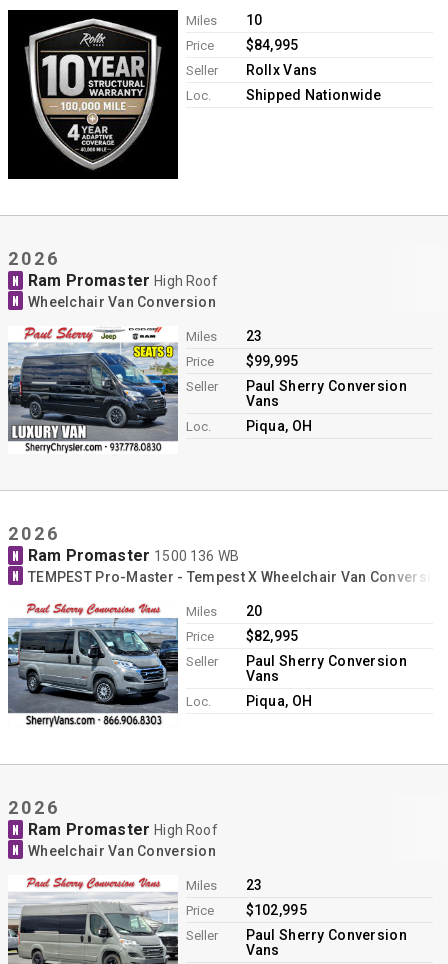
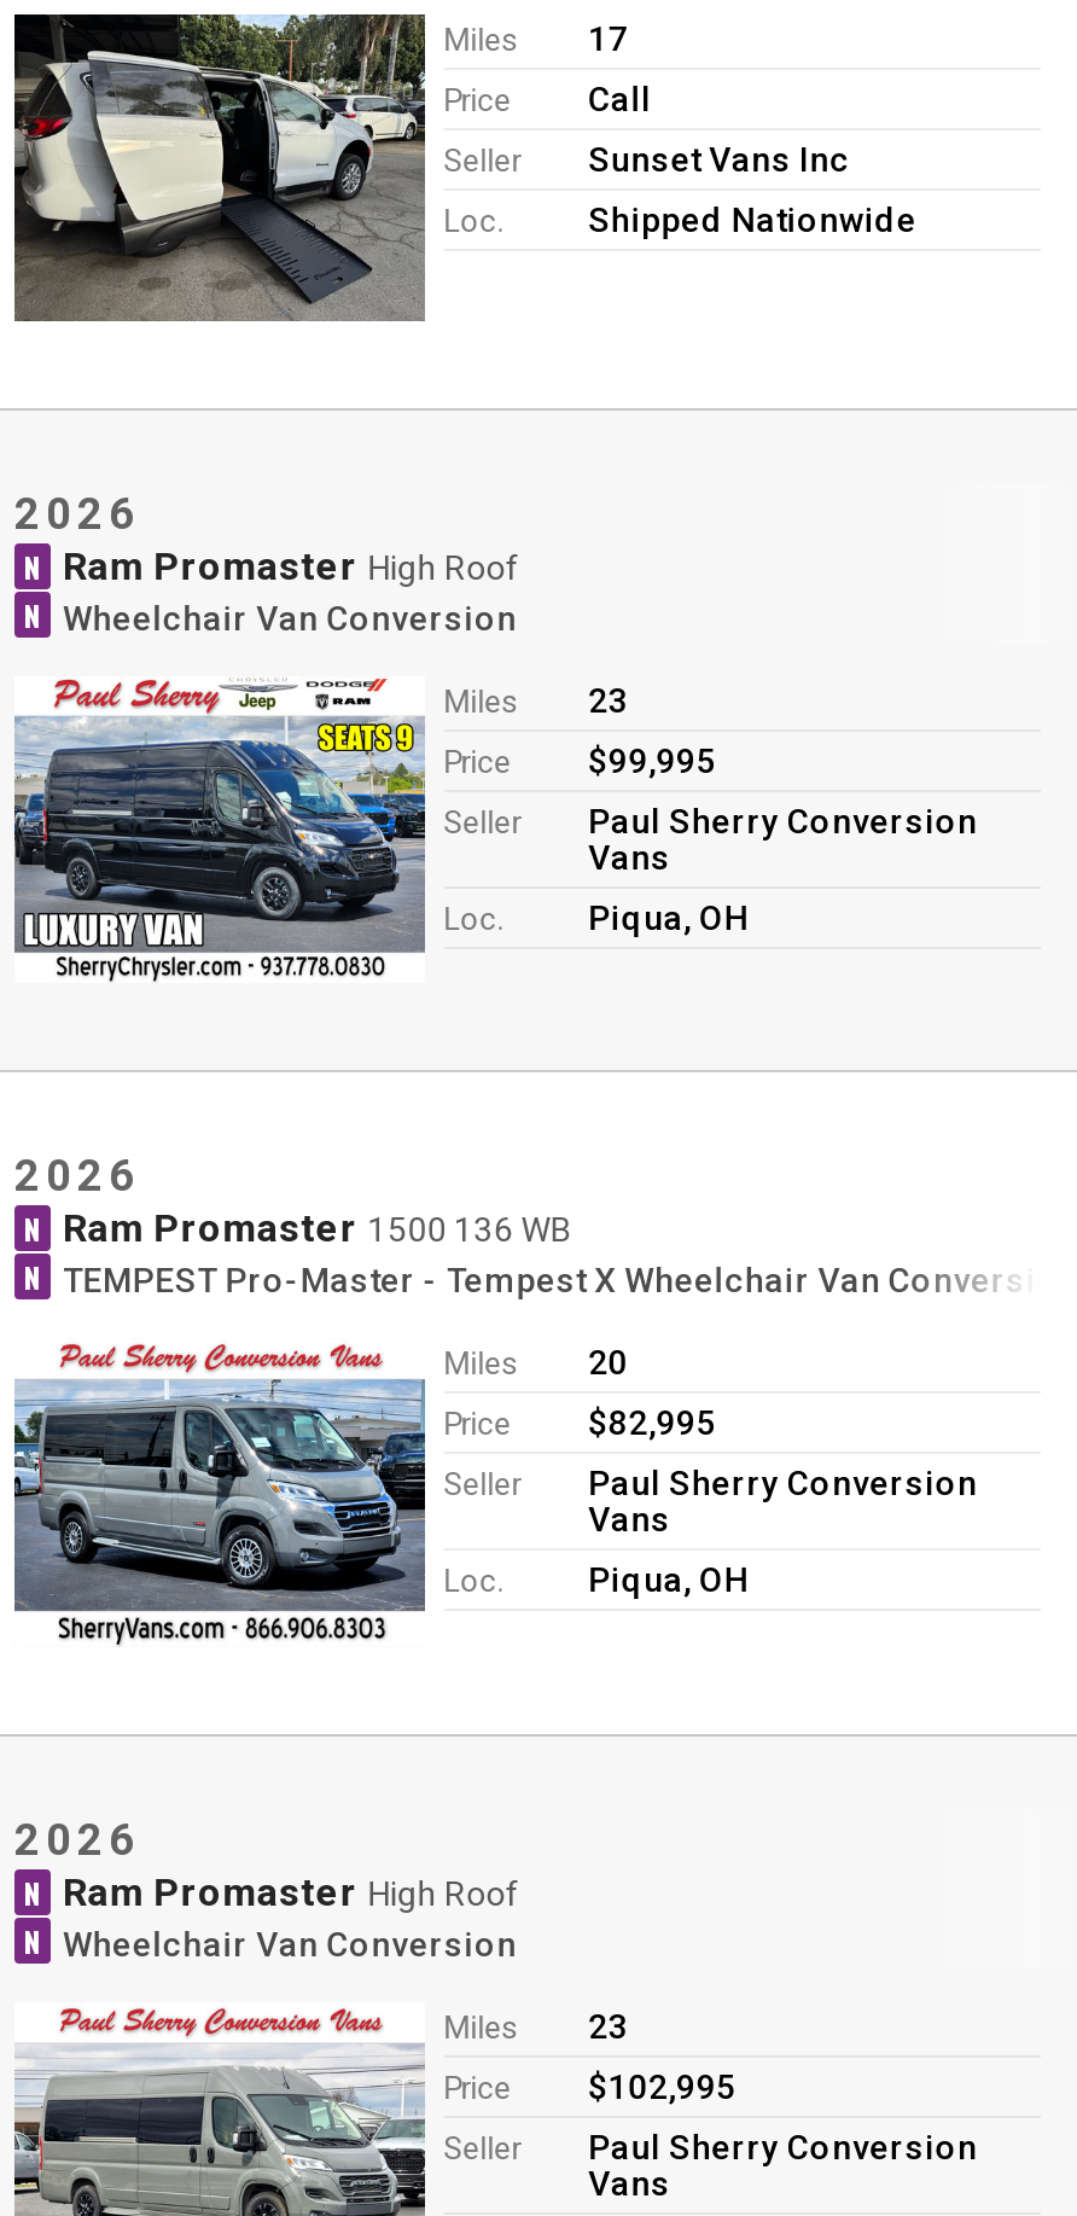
- [image]
- Miles 10
+ [image]
+ Miles 17

- $84,995
+ Call

- Rollx Vans
+ Sunset Vans Inc
